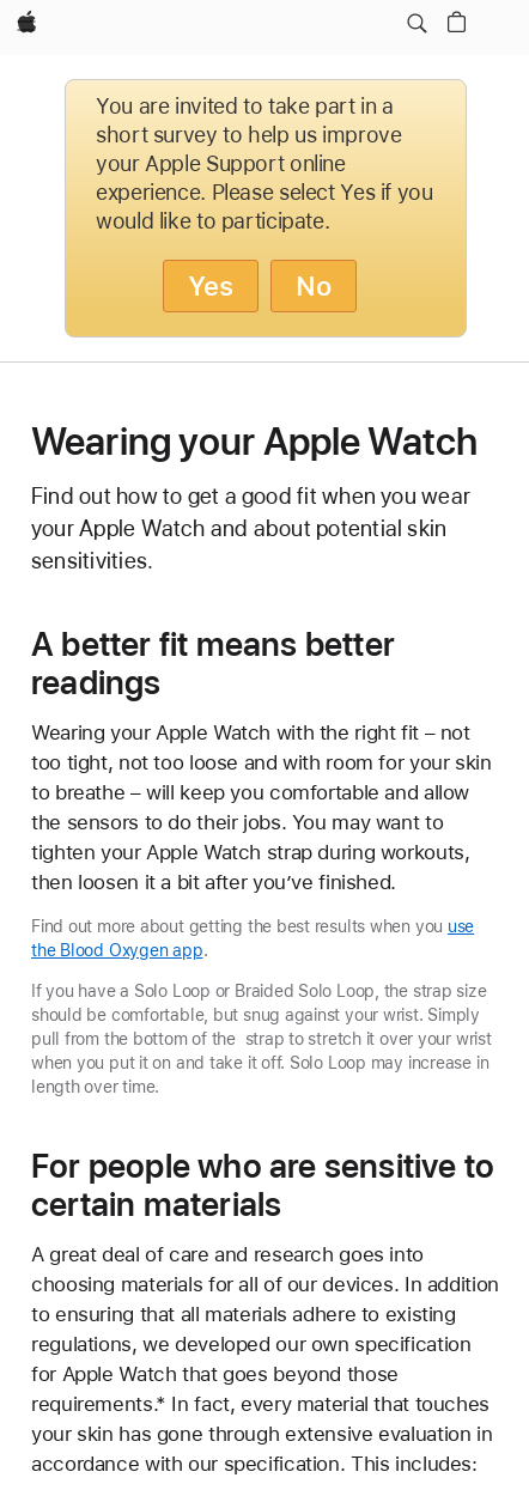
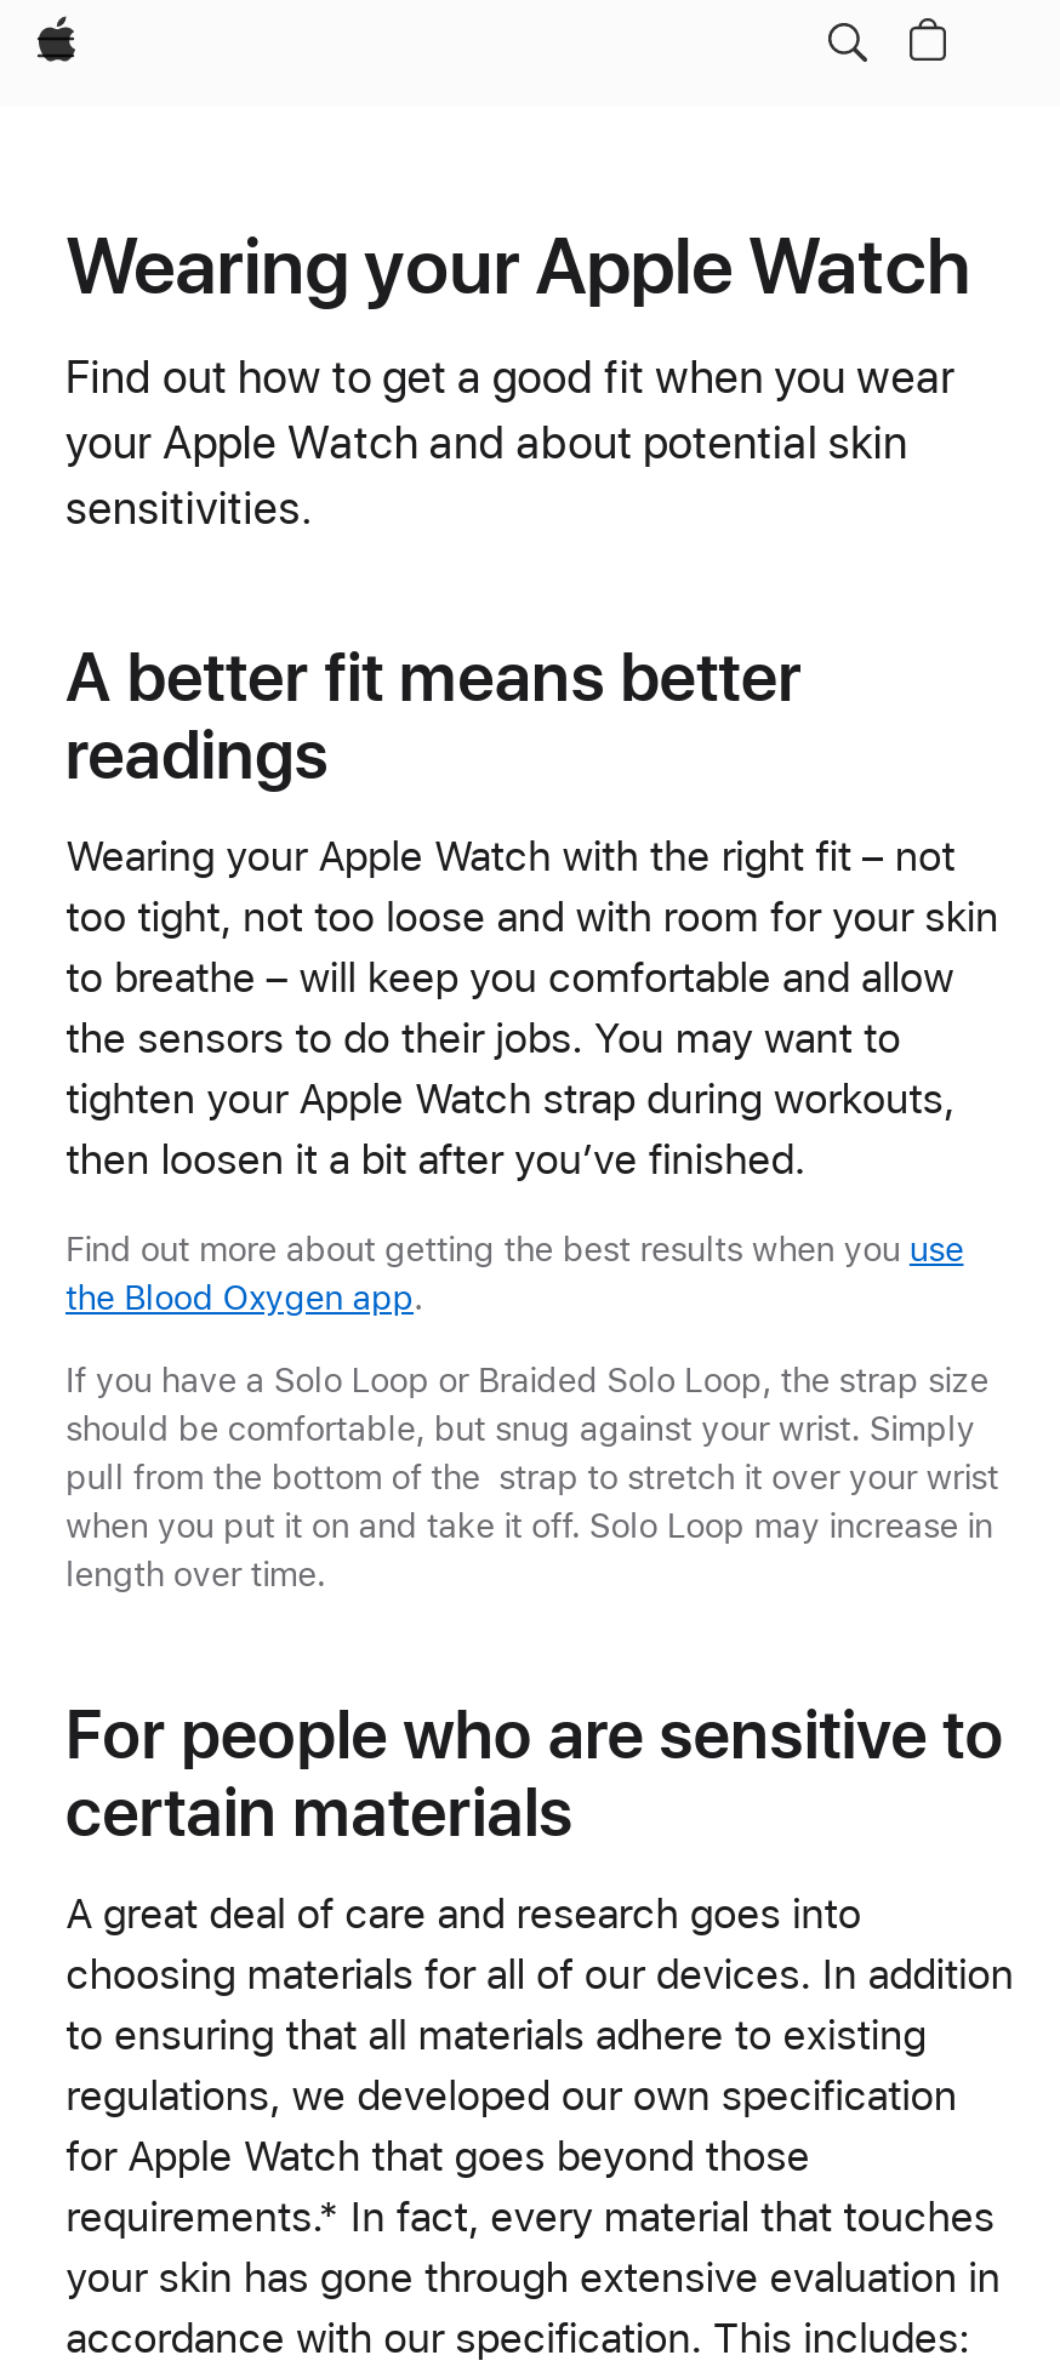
- [image]
- You are invited to take part in a
- short survey to help us improve
- your Apple Support online
- experience. Please select Yes if you
- would like to participate.
- Yes
- No
